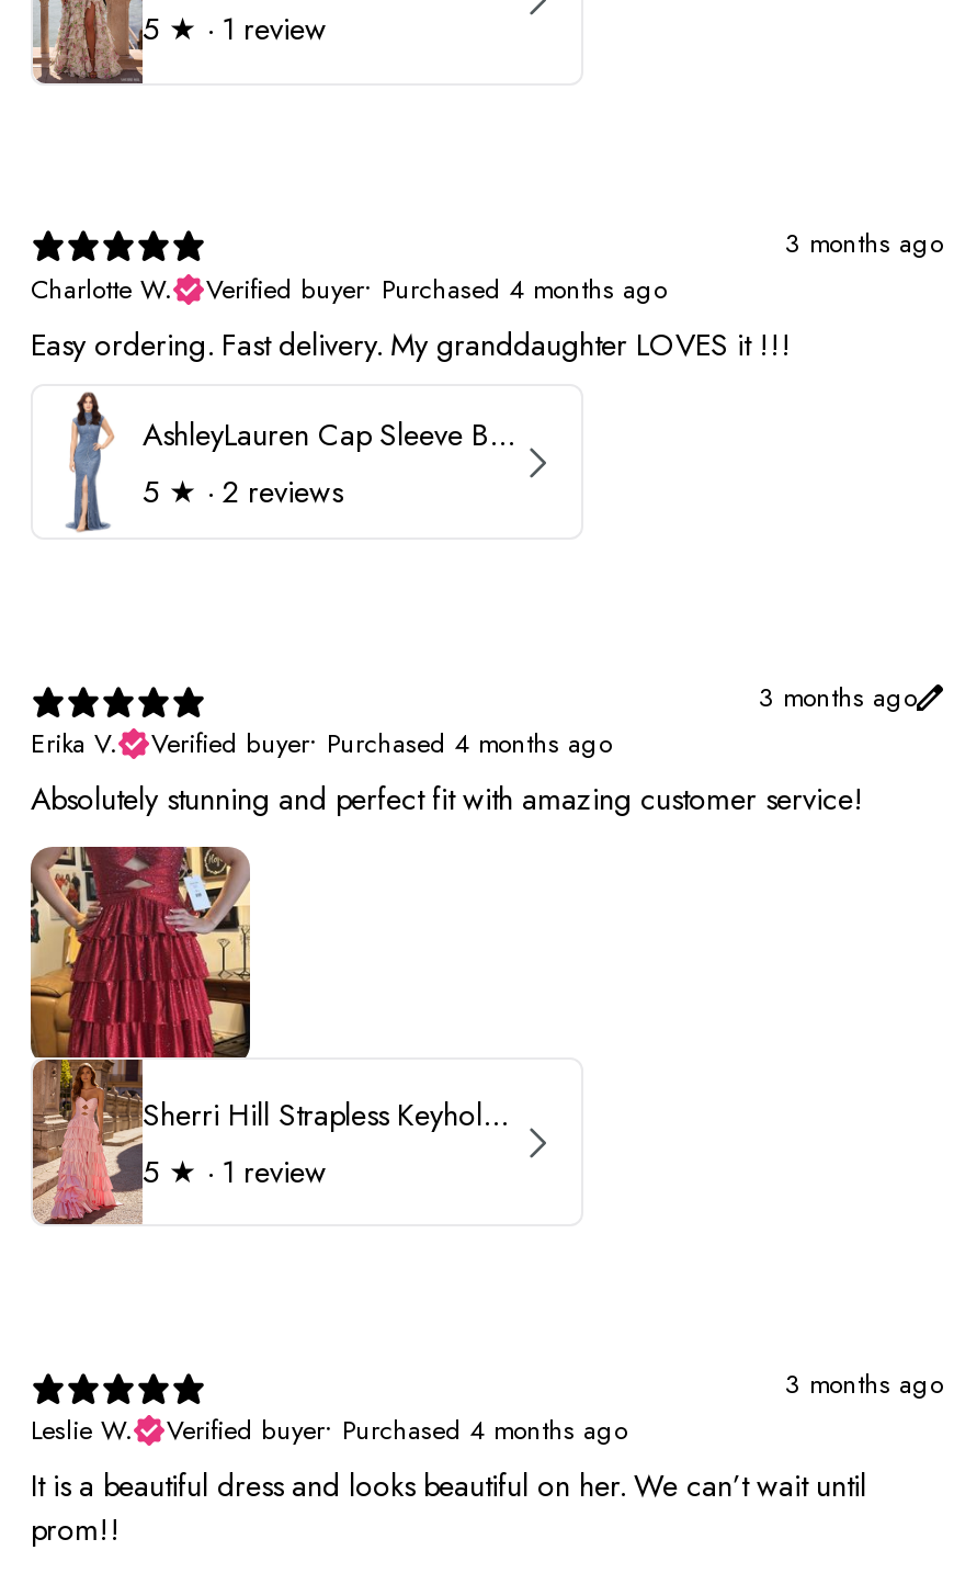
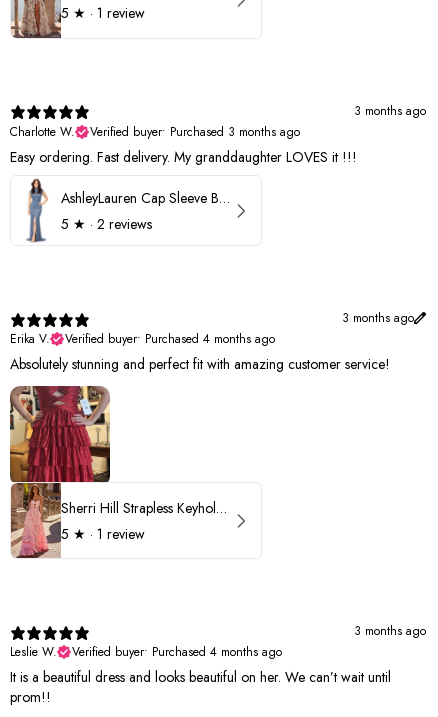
- Verified buyer • Purchased 4 months ago
+ Verified buyer • Purchased 3 months ago
